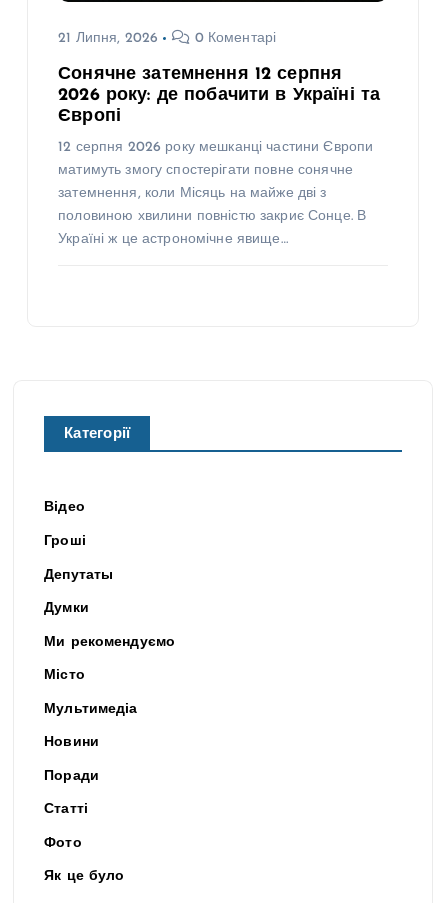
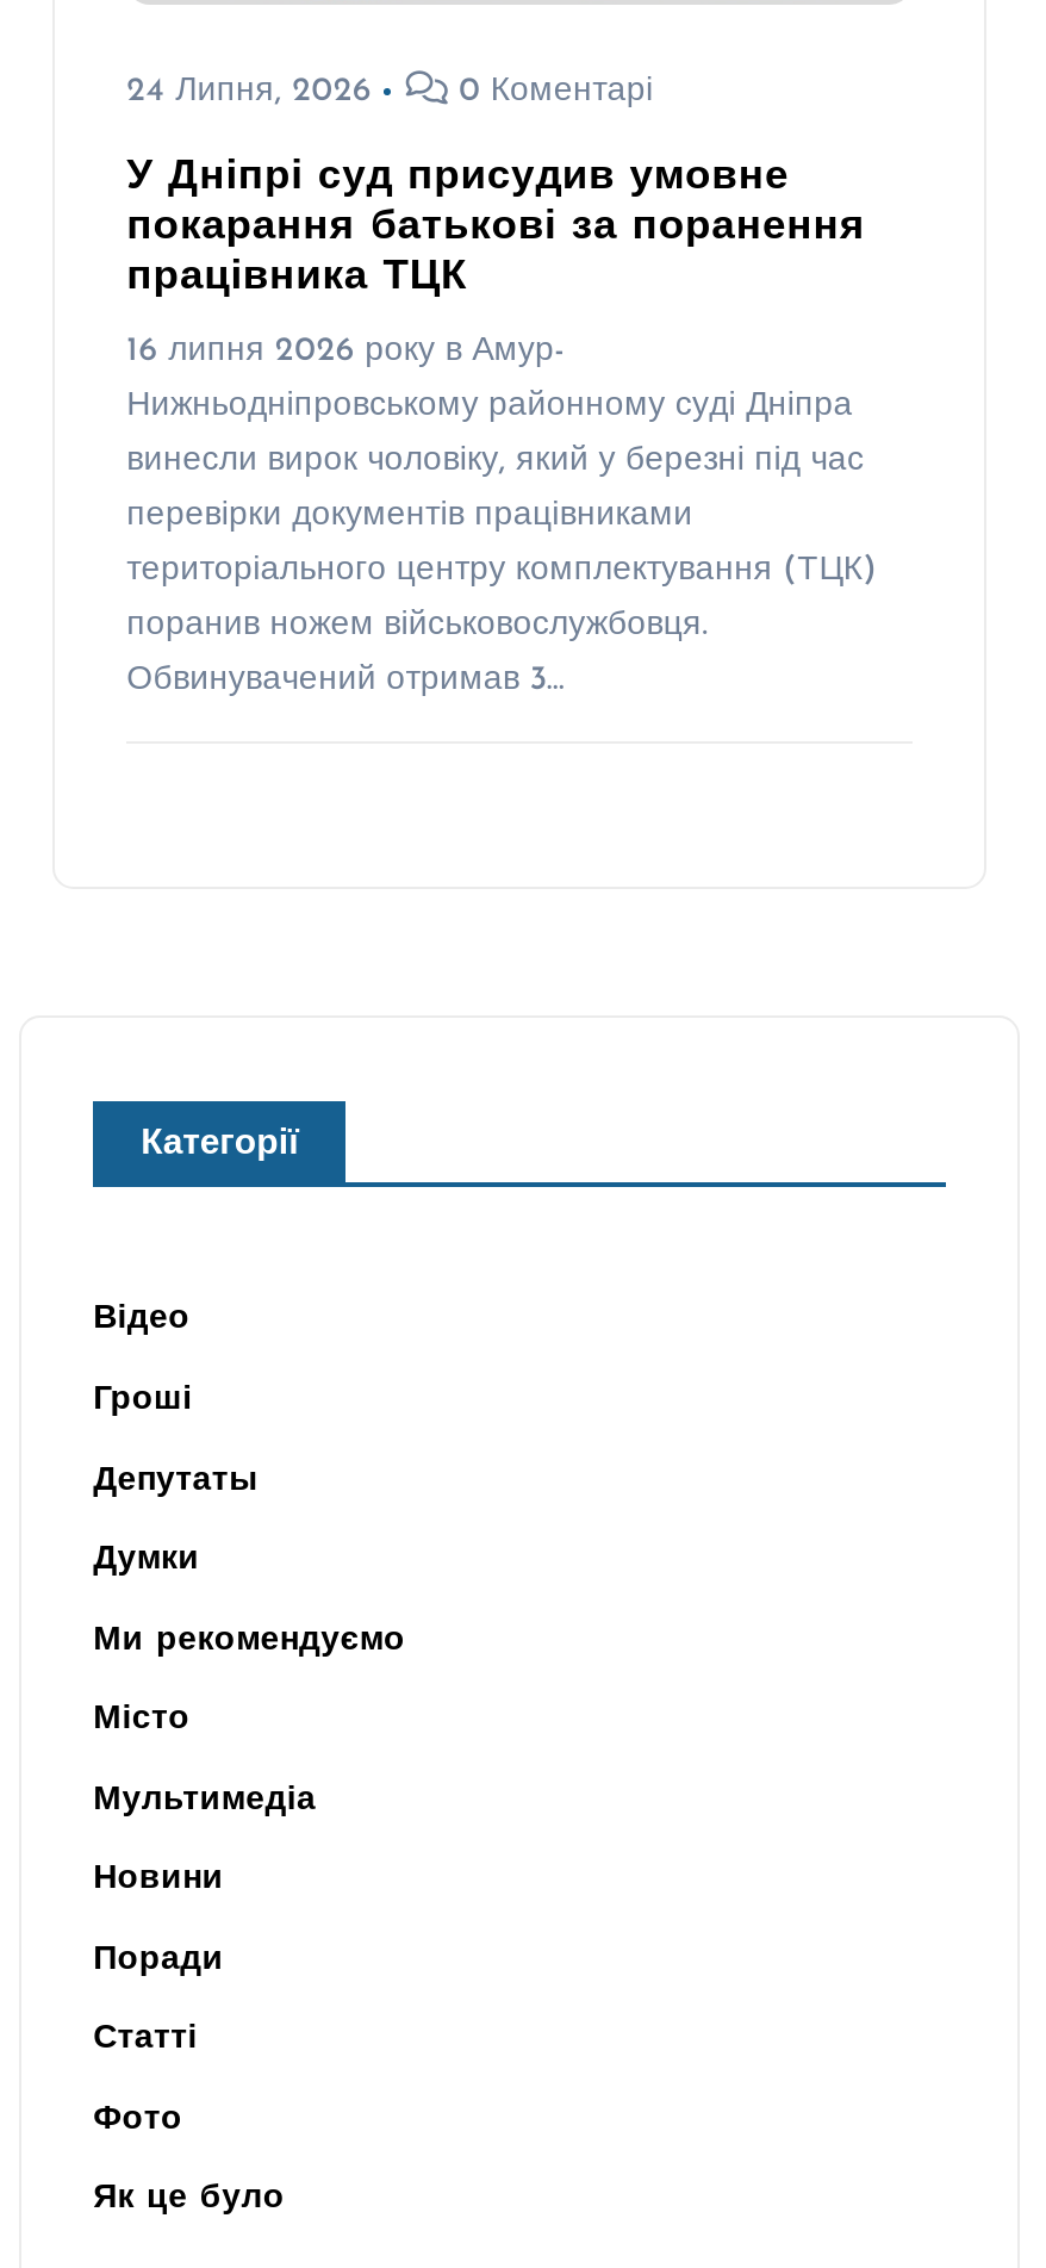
- 21 Липня, 2026
+ 24 Липня, 2026

- Сонячне затемнення 12 серпня
- 2026 року: де побачити в Україні та
- Європі
- 12 серпня 2026 року мешканці частини Європи
- матимуть змогу спостерігати повне сонячне
- затемнення, коли Місяць на майже дві з
- половиною хвилини повністю закриє Сонце. В
- Україні ж це астрономічне явище…
+ У Дніпрі суд присудив умовне
+ покарання батькові за поранення
+ працівника ТЦК
+ 16 липня 2026 року в Амур-
+ Нижньодніпровському районному суді Дніпра
+ винесли вирок чоловіку, який у березні під час
+ перевірки документів працівниками
+ територіального центру комплектування (ТЦК)
+ поранив ножем військовослужбовця.
+ Обвинувачений отримав 3…
